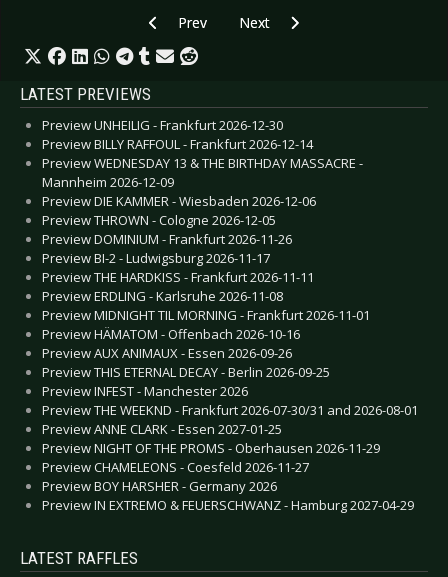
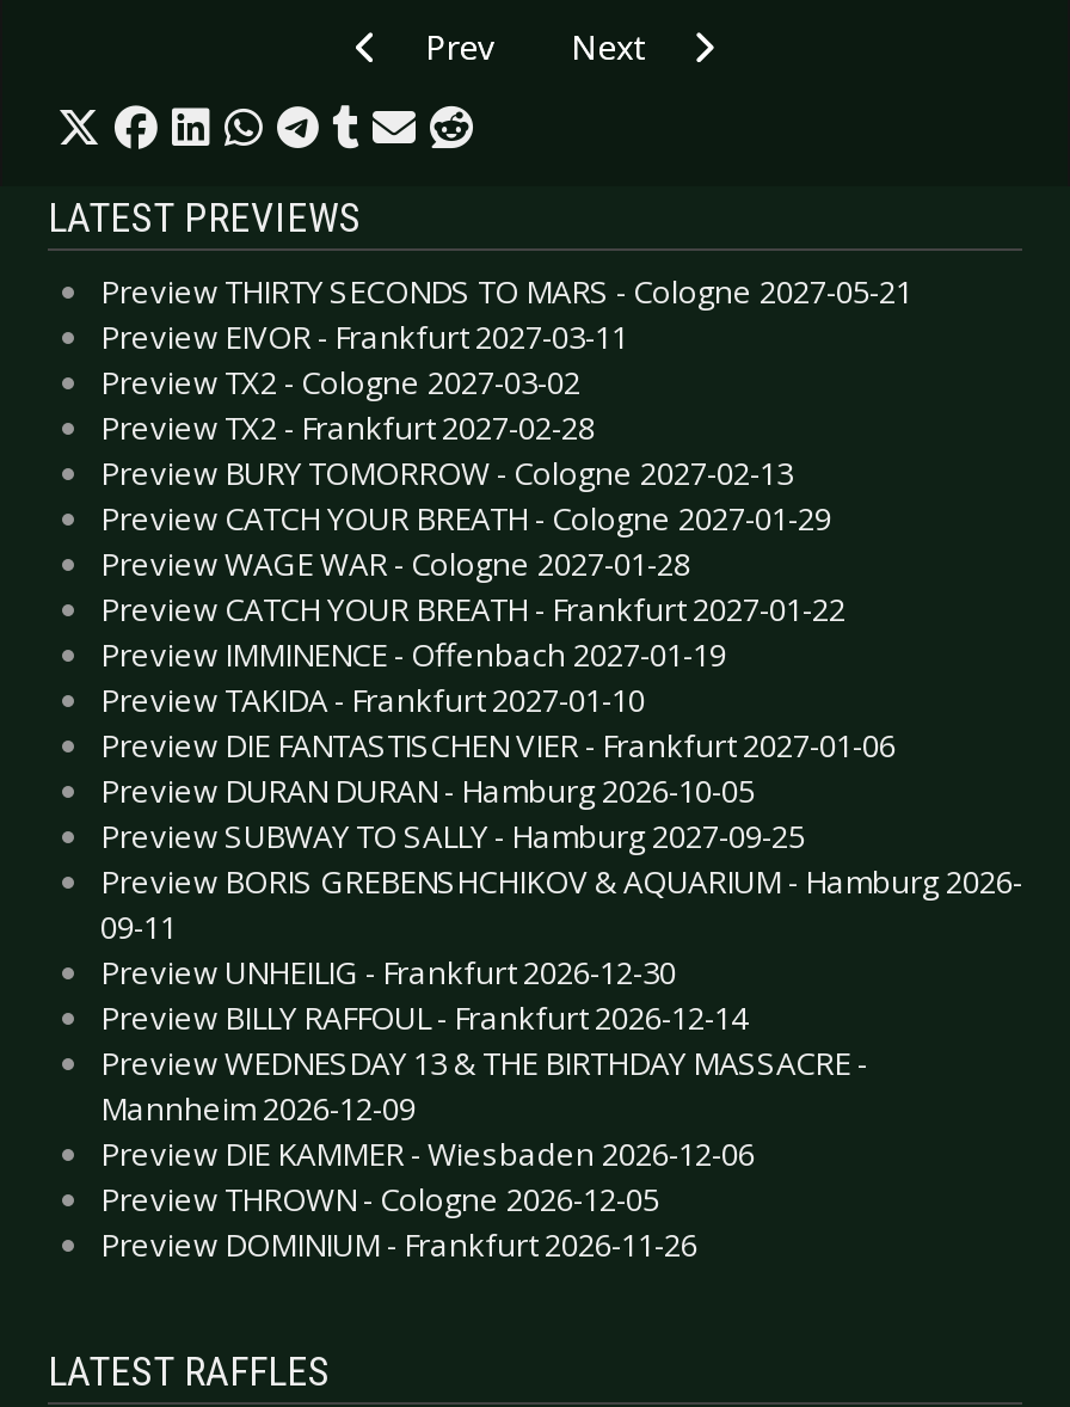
+ Preview THIRTY SECONDS TO MARS - Cologne 2027-05-21
+ Preview EIVOR - Frankfurt 2027-03-11
+ Preview TX2 - Cologne 2027-03-02
+ Preview TX2 - Frankfurt 2027-02-28
+ Preview BURY TOMORROW - Cologne 2027-02-13
+ Preview CATCH YOUR BREATH - Cologne 2027-01-29
+ Preview WAGE WAR - Cologne 2027-01-28
+ Preview CATCH YOUR BREATH - Frankfurt 2027-01-22
+ Preview IMMINENCE - Offenbach 2027-01-19
+ Preview TAKIDA - Frankfurt 2027-01-10
+ Preview DIE FANTASTISCHEN VIER - Frankfurt 2027-01-06
+ Preview DURAN DURAN - Hamburg 2026-10-05
+ Preview SUBWAY TO SALLY - Hamburg 2027-09-25
+ Preview BORIS GREBENSHCHIKOV & AQUARIUM - Hamburg 2026-
+ 09-11

moved down: Preview UNHEILIG - Frankfurt 2026-12-30 | Preview BILLY RAFFOUL - Frankfurt 2026-12-14 | Preview WEDNESDAY 13 & THE BIRTHDAY MASSACRE - | Mannheim 2026-12-09 | Preview DIE KAMMER - Wiesbaden 2026-12-06 | Preview THROWN - Cologne 2026-12-05 | Preview DOMINIUM - Frankfurt 2026-11-26

- Preview BI-2 - Ludwigsburg 2026-11-17
- Preview THE HARDKISS - Frankfurt 2026-11-11
- Preview ERDLING - Karlsruhe 2026-11-08
- Preview MIDNIGHT TIL MORNING - Frankfurt 2026-11-01
- Preview HÄMATOM - Offenbach 2026-10-16
- Preview AUX ANIMAUX - Essen 2026-09-26
- Preview THIS ETERNAL DECAY - Berlin 2026-09-25
- Preview INFEST - Manchester 2026
- Preview THE WEEKND - Frankfurt 2026-07-30/31 and 2026-08-01
- Preview ANNE CLARK - Essen 2027-01-25
- Preview NIGHT OF THE PROMS - Oberhausen 2026-11-29
- Preview CHAMELEONS - Coesfeld 2026-11-27
- Preview BOY HARSHER - Germany 2026
- Preview IN EXTREMO & FEUERSCHWANZ - Hamburg 2027-04-29
